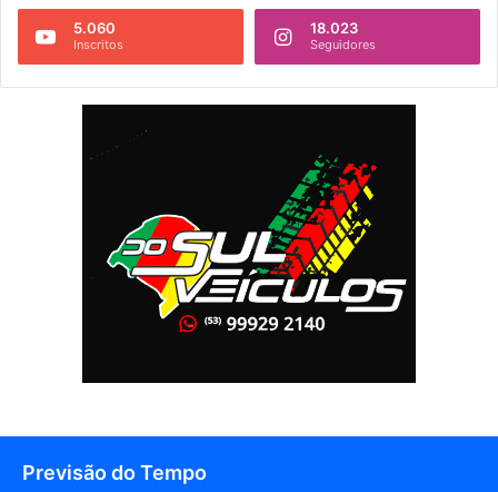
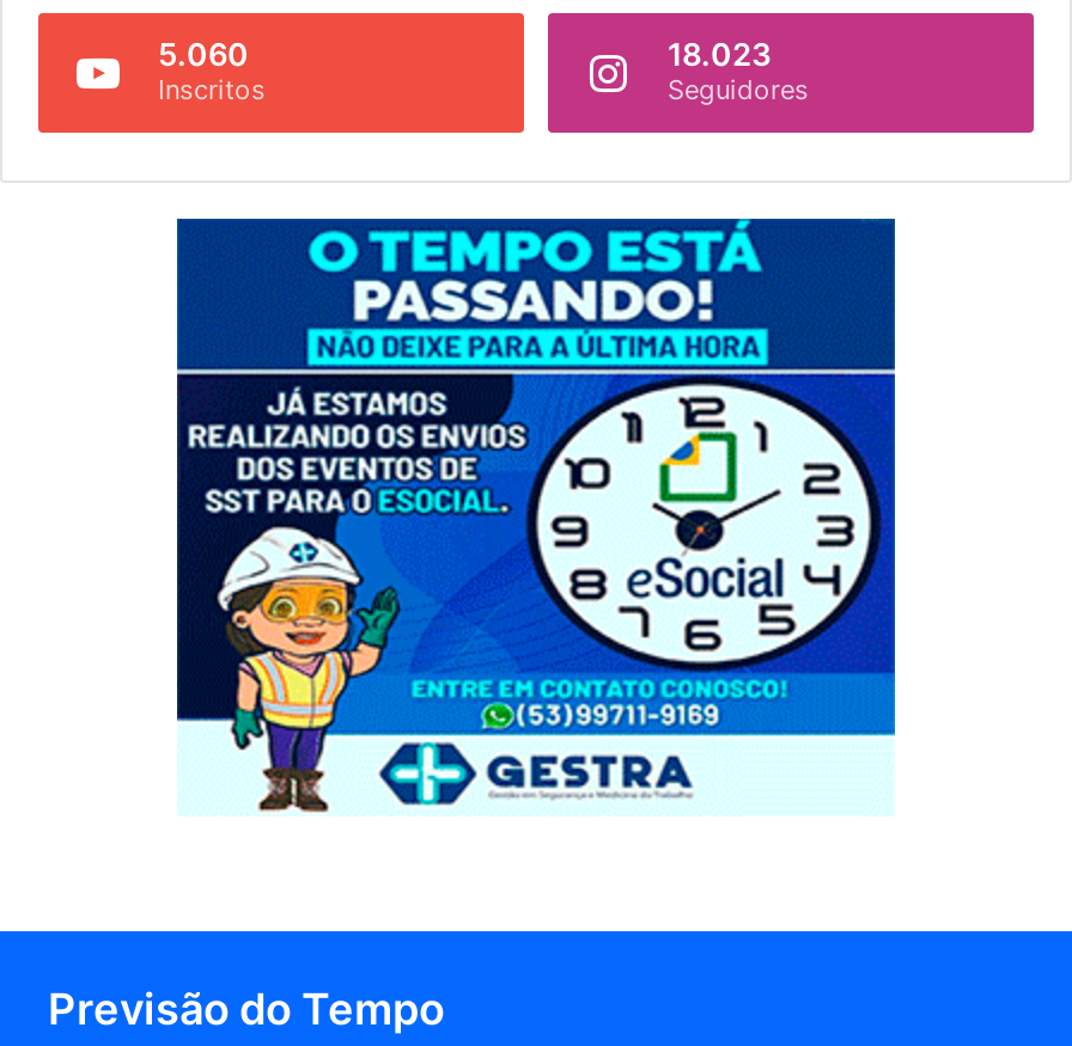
- [image]
+ [image]
